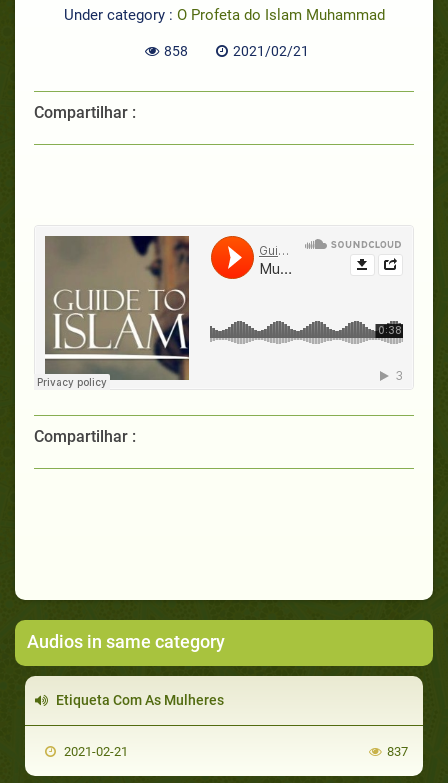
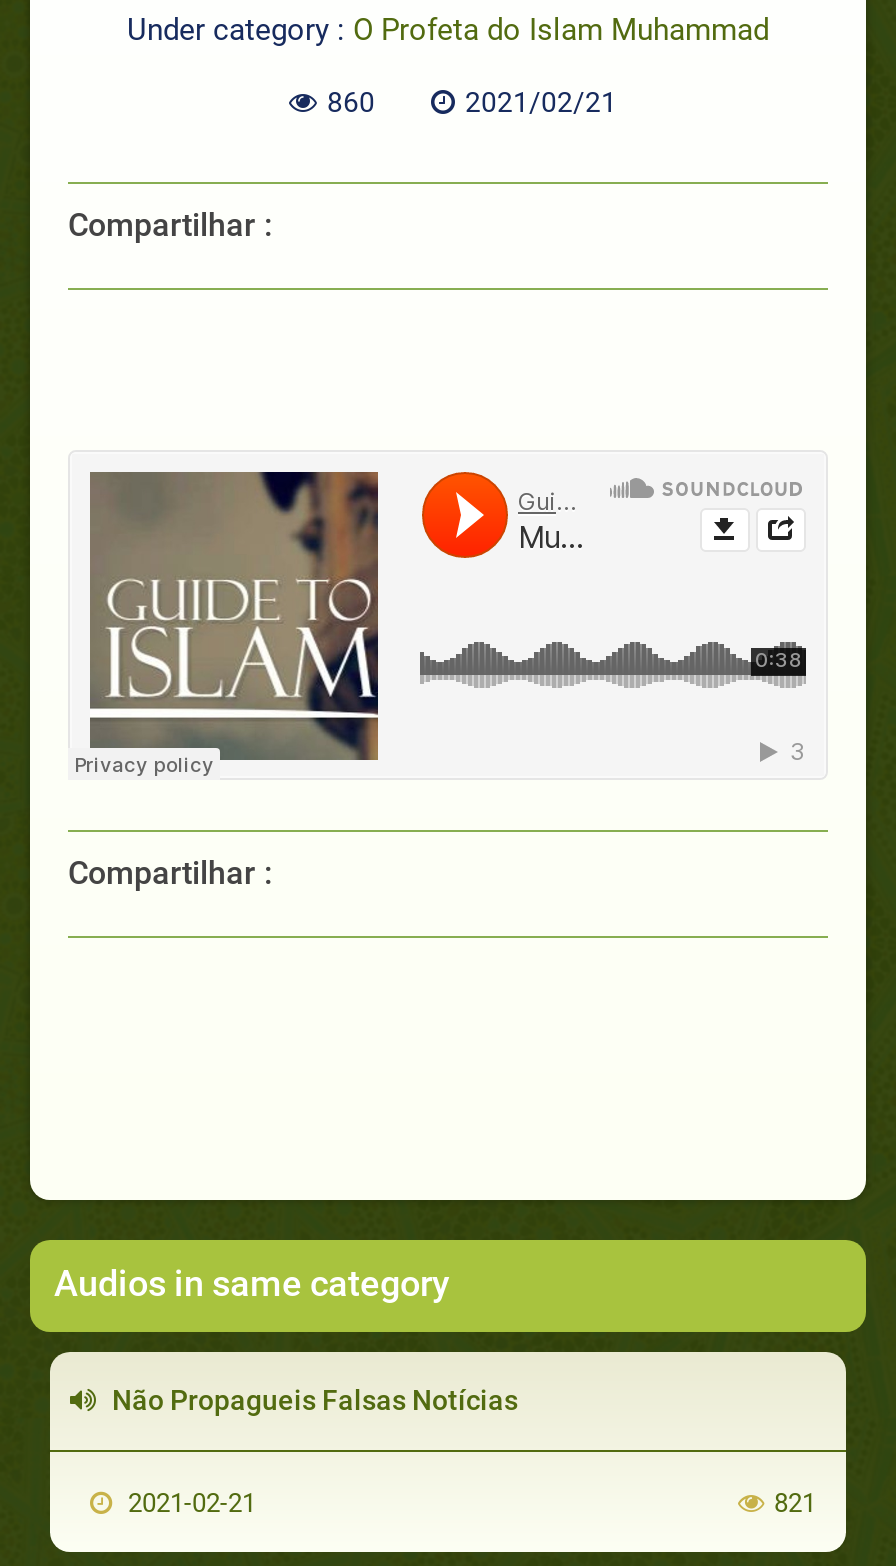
- 858
+ 860

- Etiqueta Com As Mulheres
+ Não Propagueis Falsas Notícias

- 837
+ 821
